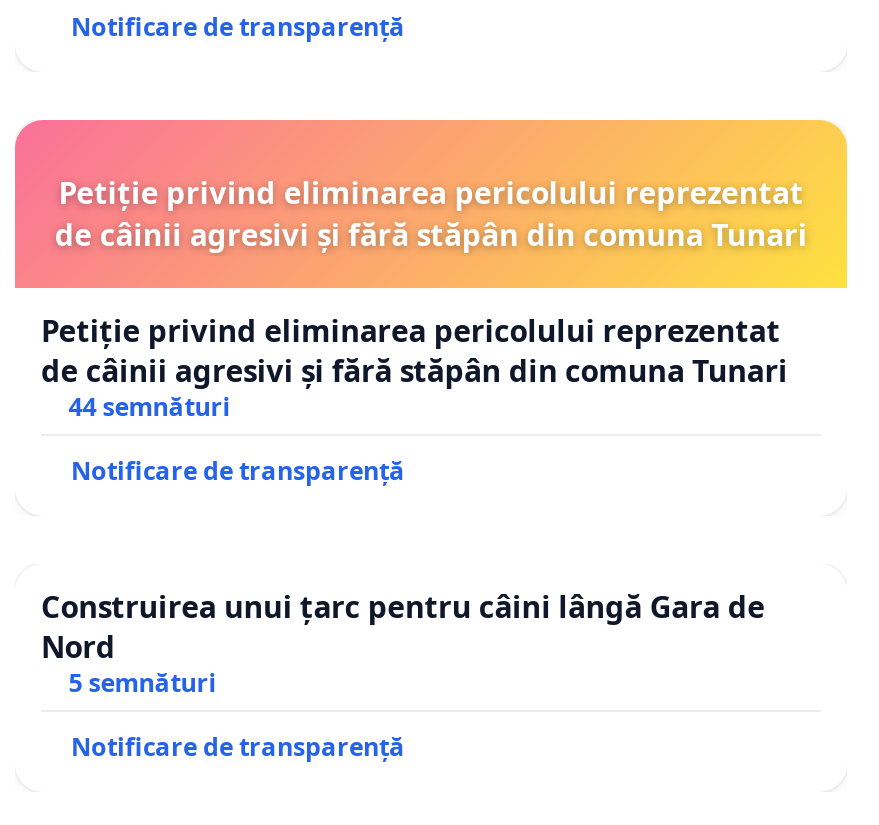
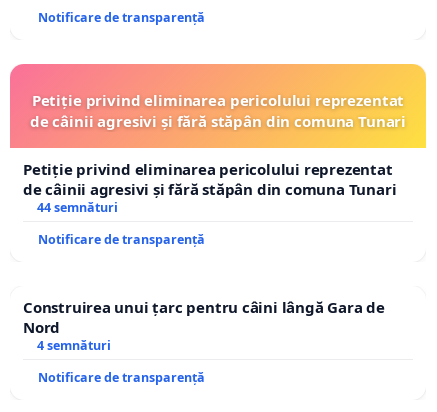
- 5 semnături
+ 4 semnături
